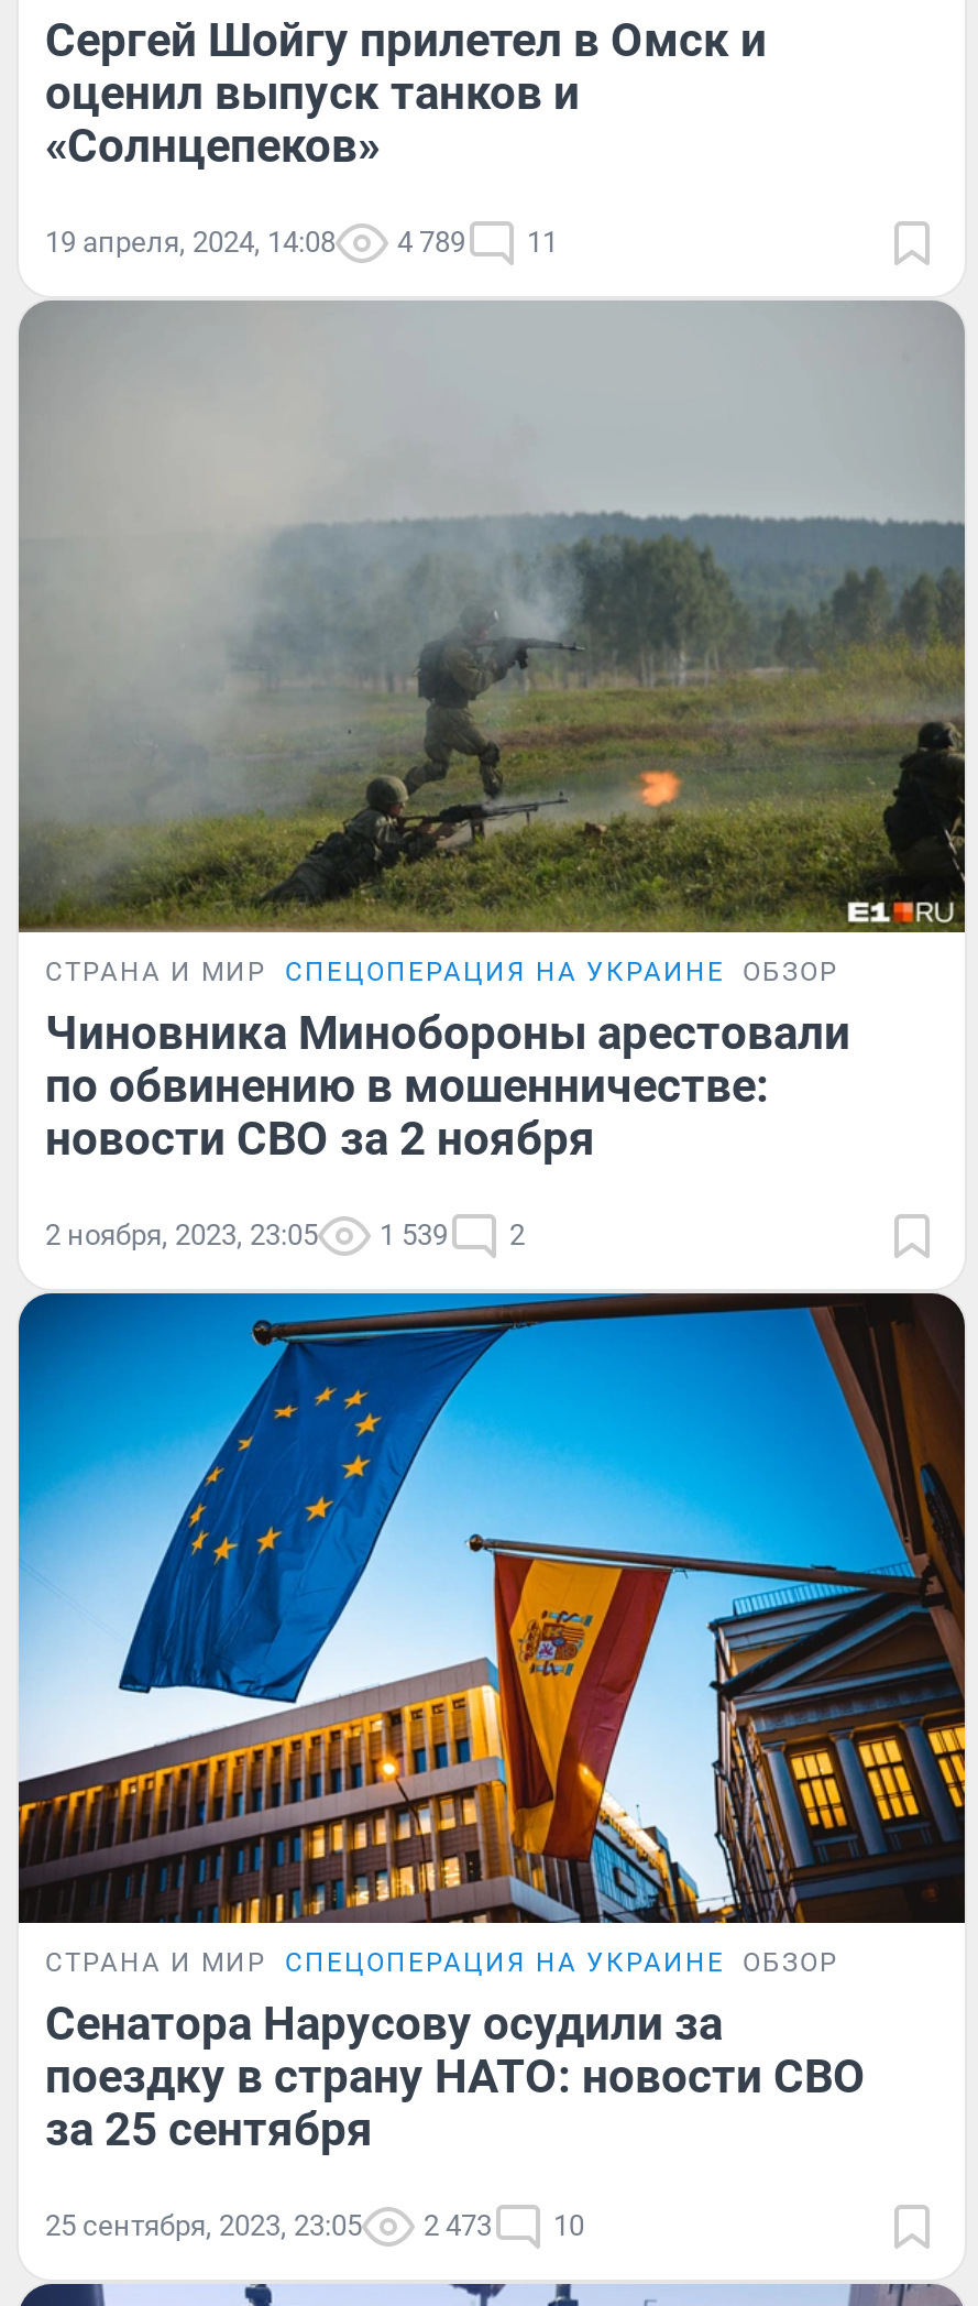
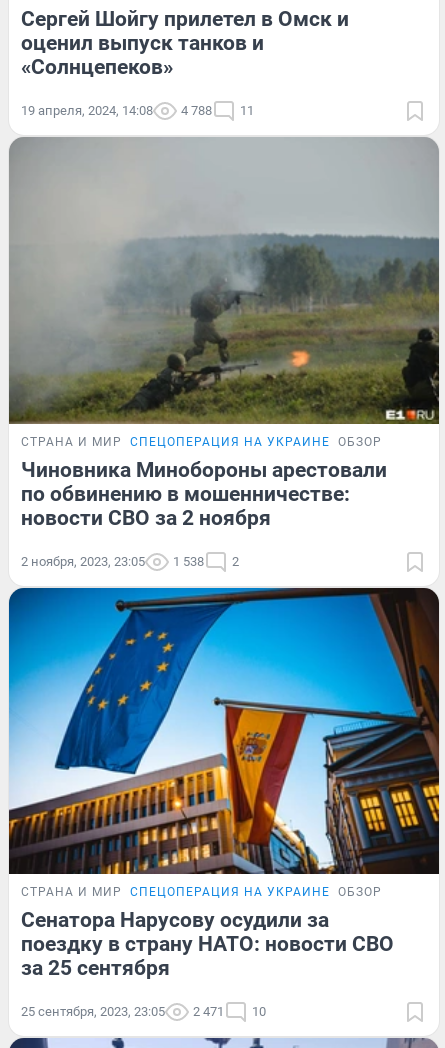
- 19 апреля, 2024, 14:08 4 789 11
+ 19 апреля, 2024, 14:08 4 788 11

- 2 ноября, 2023, 23:05 1 539 2
+ 2 ноября, 2023, 23:05 1 538 2

- 25 сентября, 2023, 23:05 2 473 10
+ 25 сентября, 2023, 23:05 2 471 10
